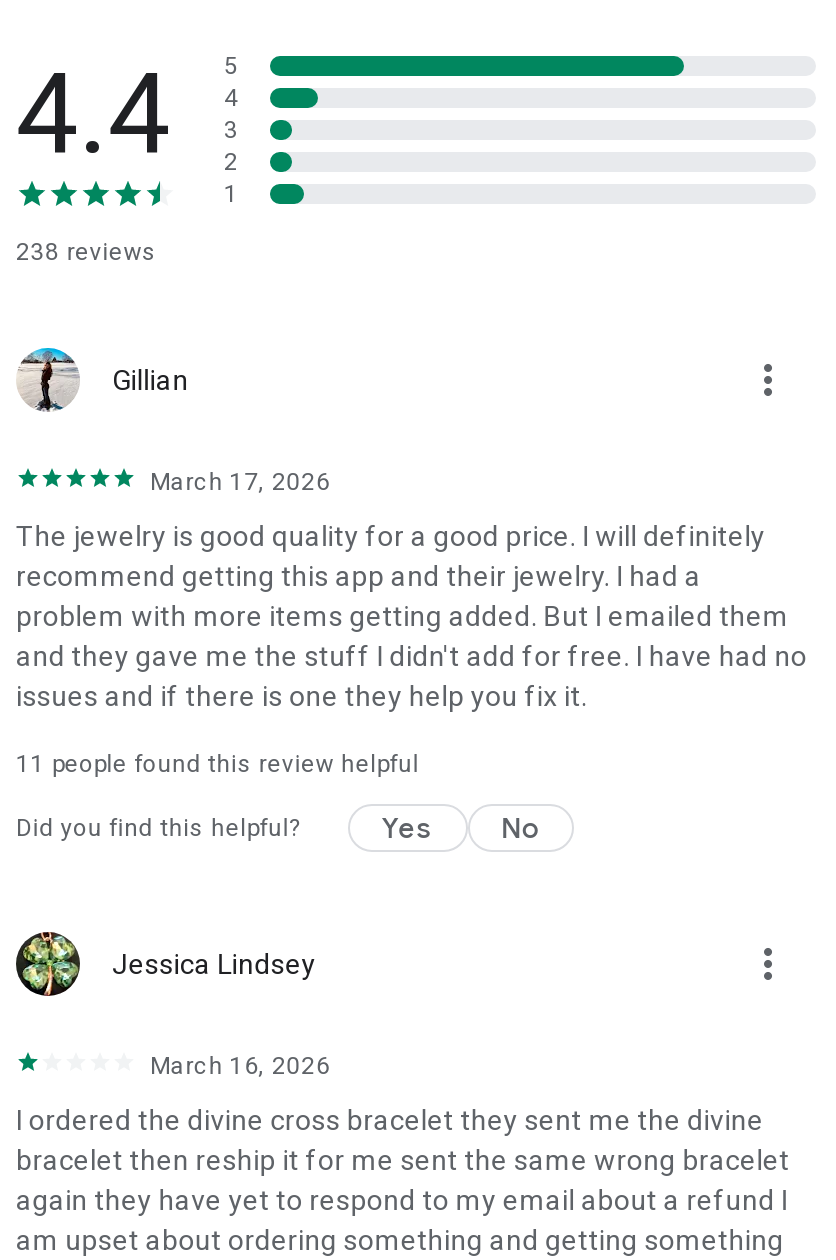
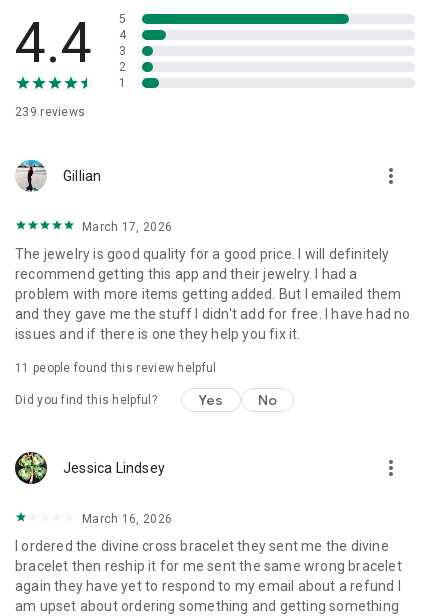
- 238 reviews
+ 239 reviews
